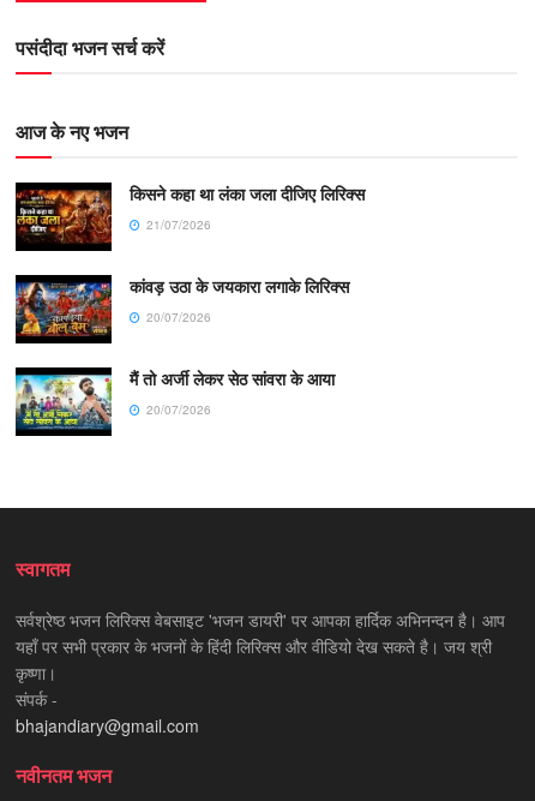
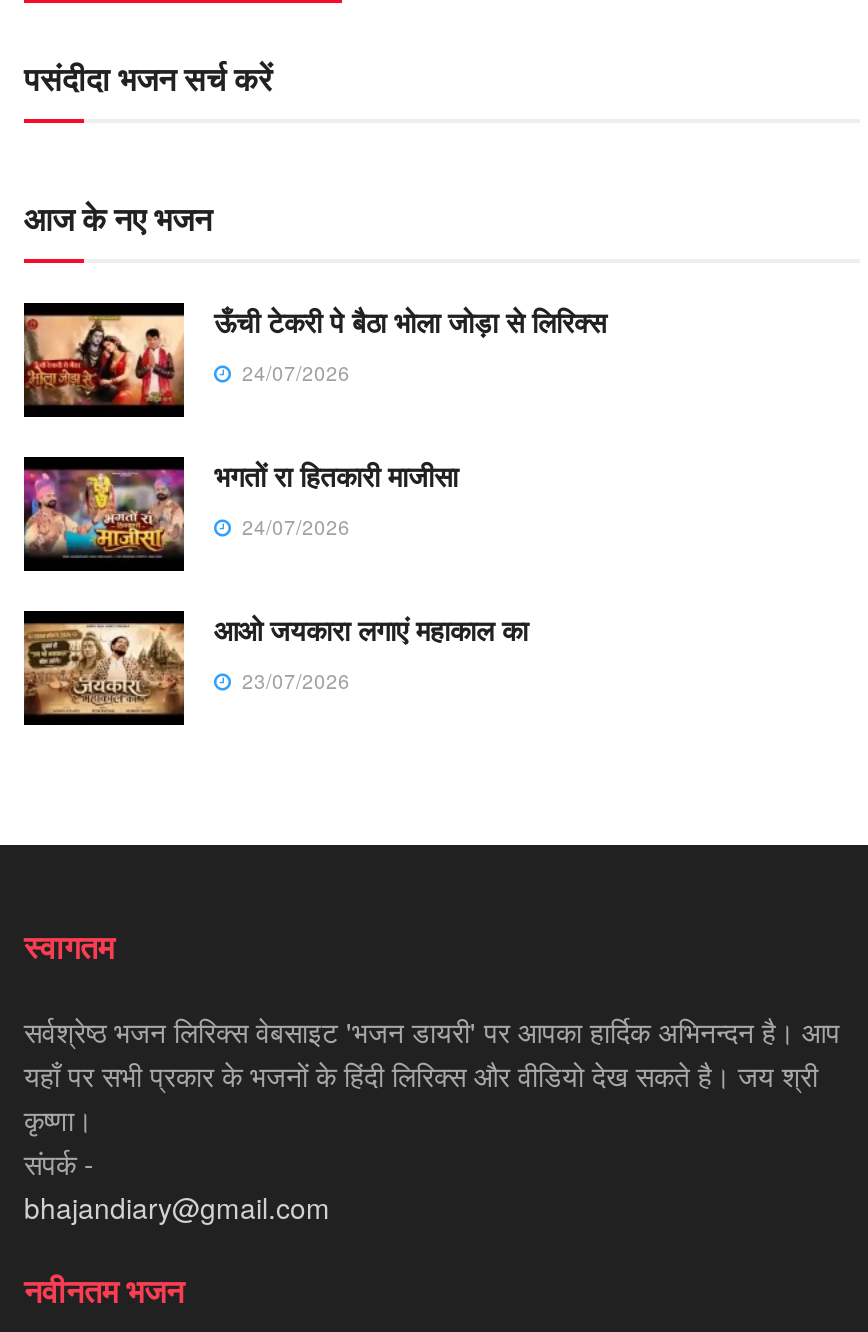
- [image]
- किसने कहा था लंका जला दीजिए लिरिक्स
- 21/07/2026
+ [image]
+ ऊँची टेकरी पे बैठा भोला जोड़ा से लिरिक्स
+ 24/07/2026

- [image]
- कांवड़ उठा के जयकारा लगाके लिरिक्स
- 20/07/2026
+ [image]
+ भगतों रा हितकारी माजीसा
+ 24/07/2026

- [image]
- मैं तो अर्जी लेकर सेठ सांवरा के आया
- 20/07/2026
+ [image]
+ आओ जयकारा लगाएं महाकाल का
+ 23/07/2026
